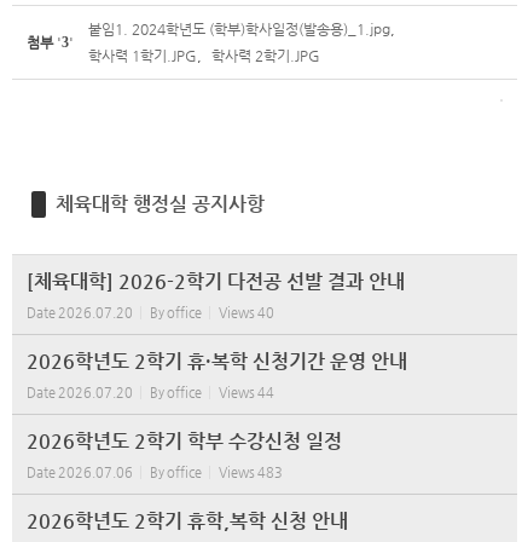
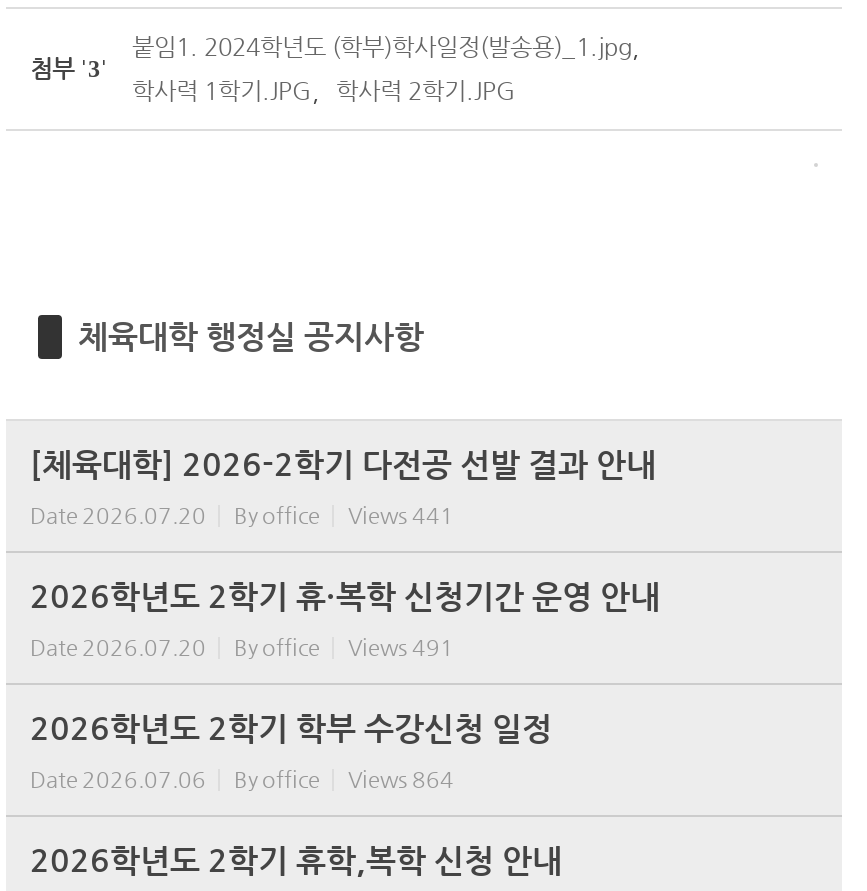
- Date 2026.07.20 By office Views 40
+ Date 2026.07.20 By office Views 441

- Date 2026.07.20 By office Views 44
+ Date 2026.07.20 By office Views 491

- Date 2026.07.06 By office Views 483
+ Date 2026.07.06 By office Views 864
